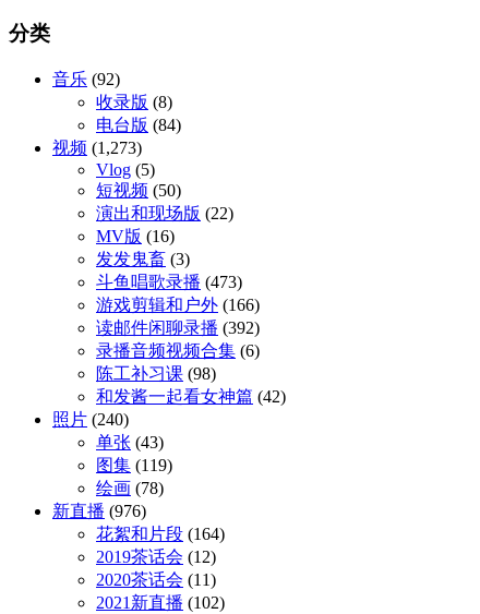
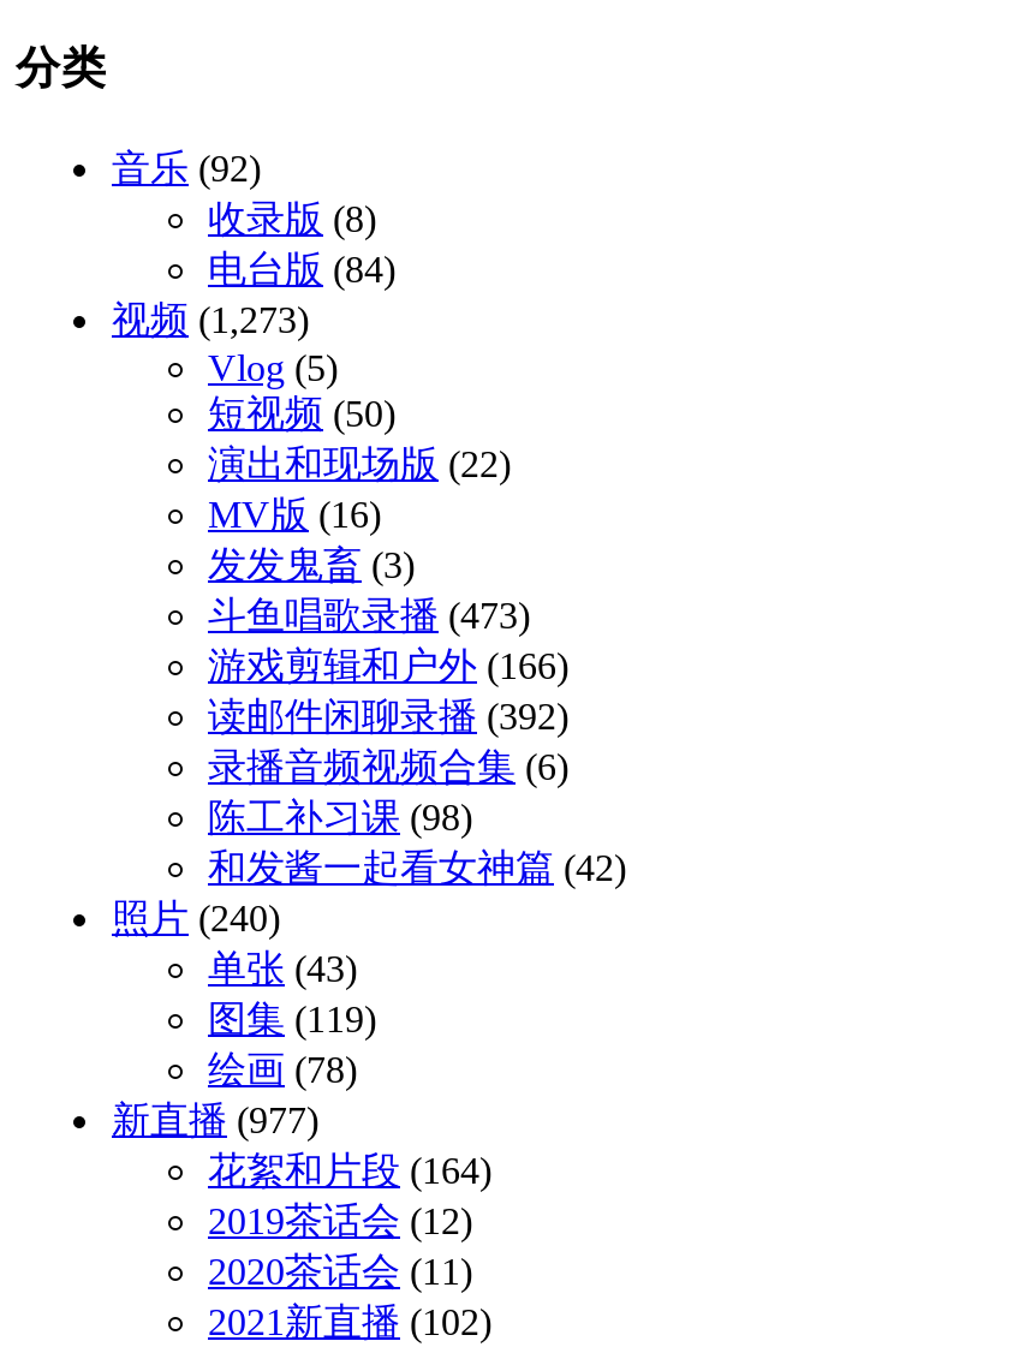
- 新直播(976)
+ 新直播(977)
